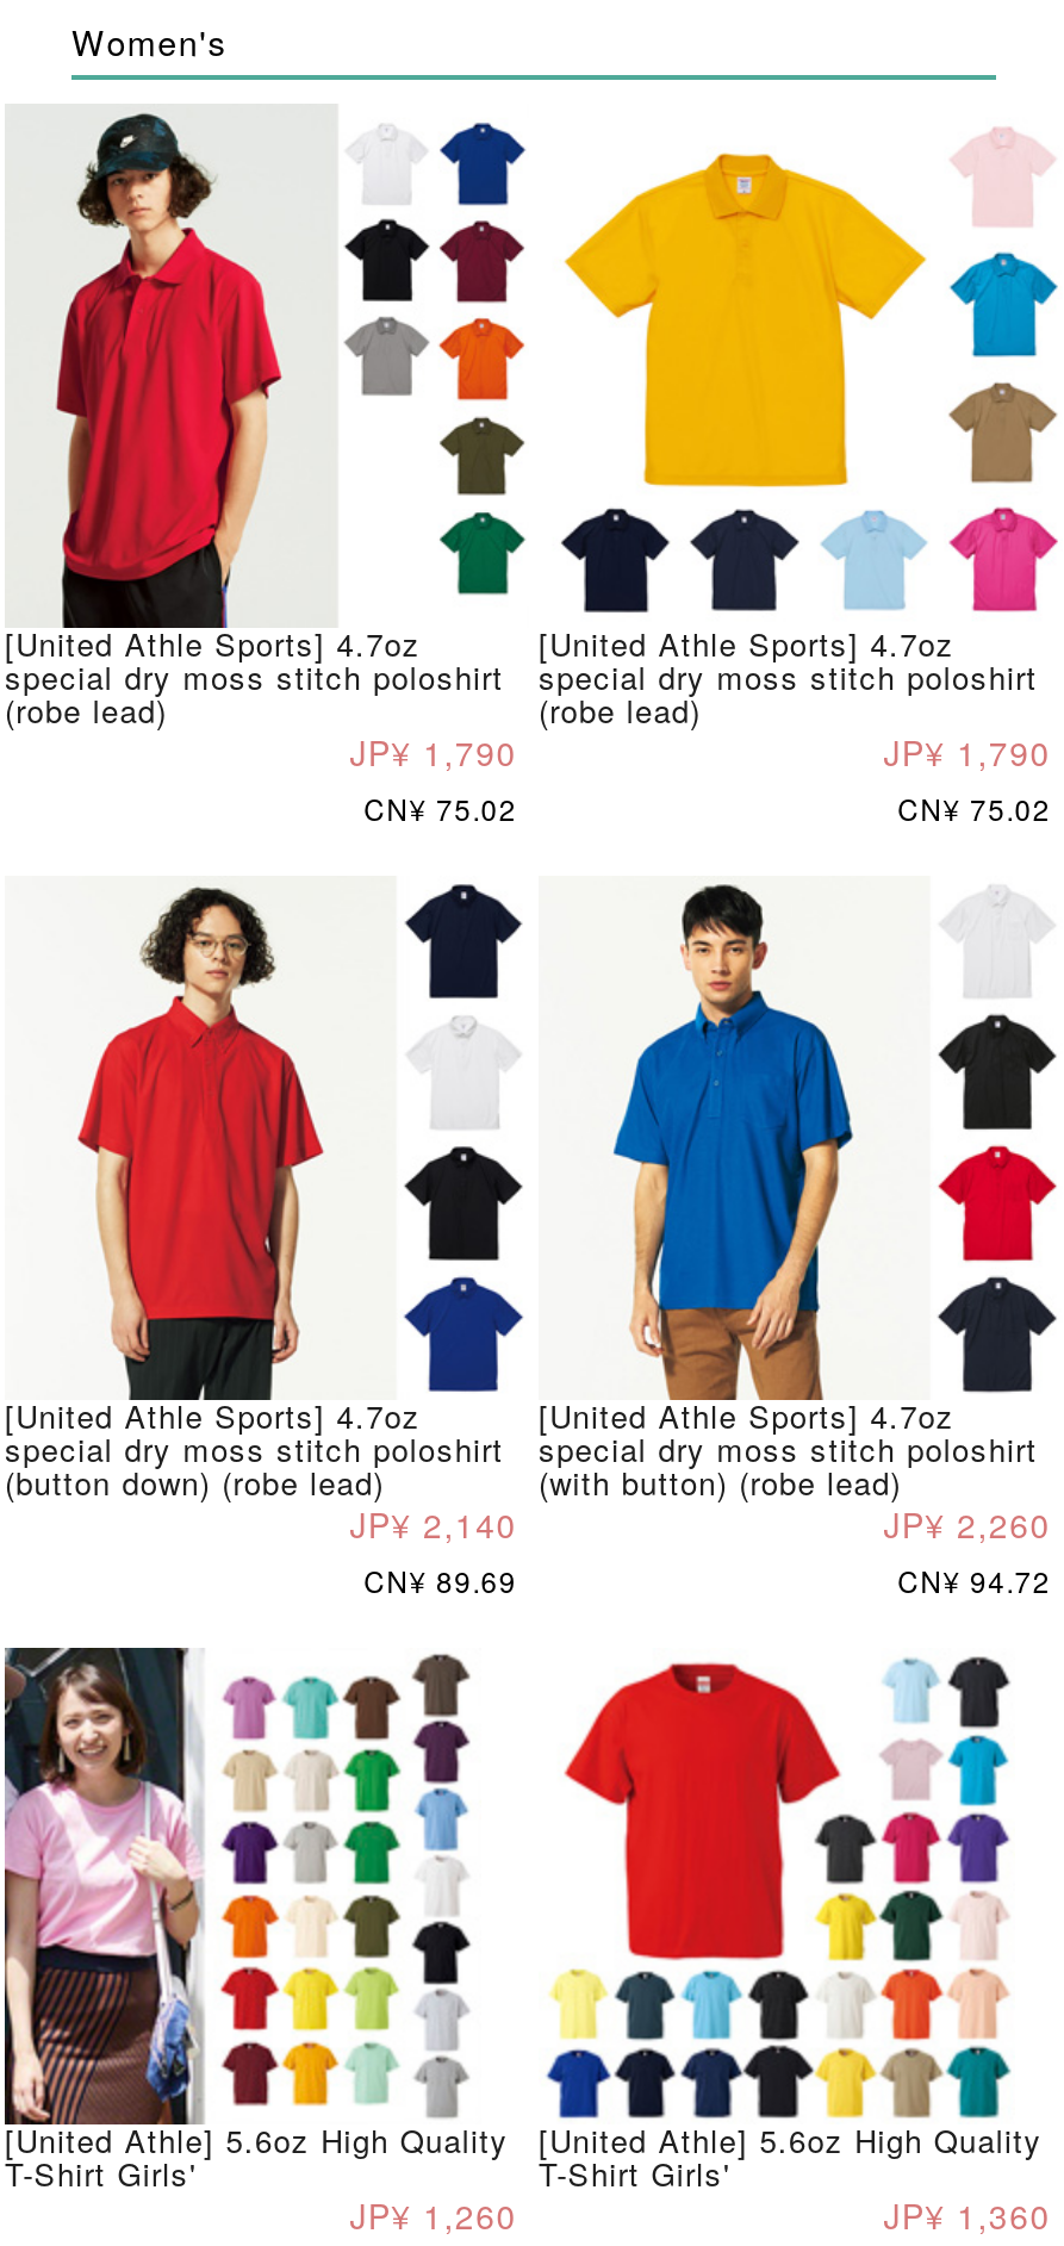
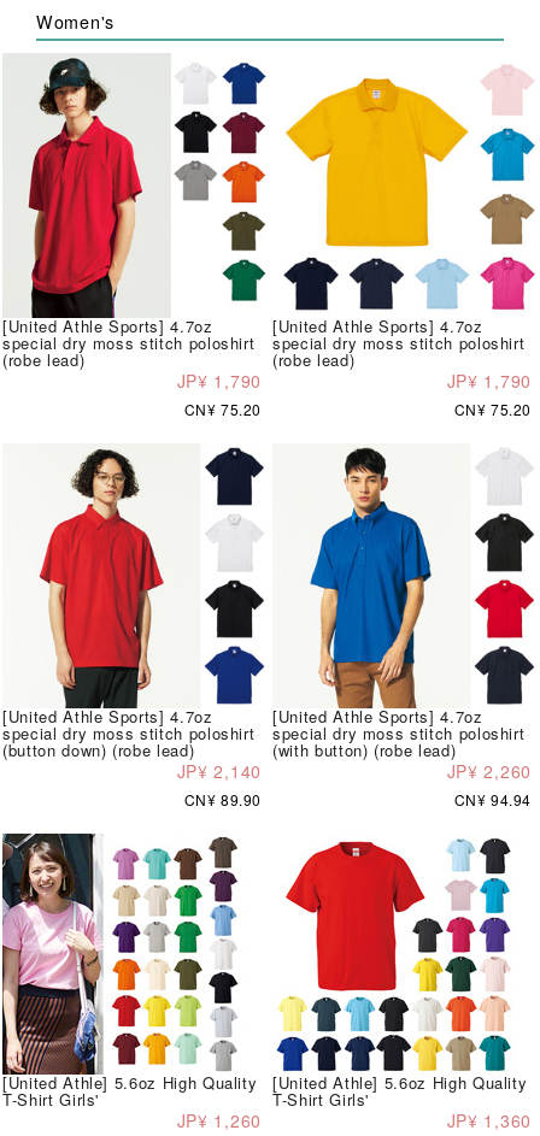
- CN¥ 75.02
+ CN¥ 75.20

- CN¥ 75.02
+ CN¥ 75.20

- CN¥ 89.69
+ CN¥ 89.90

- CN¥ 94.72
+ CN¥ 94.94
